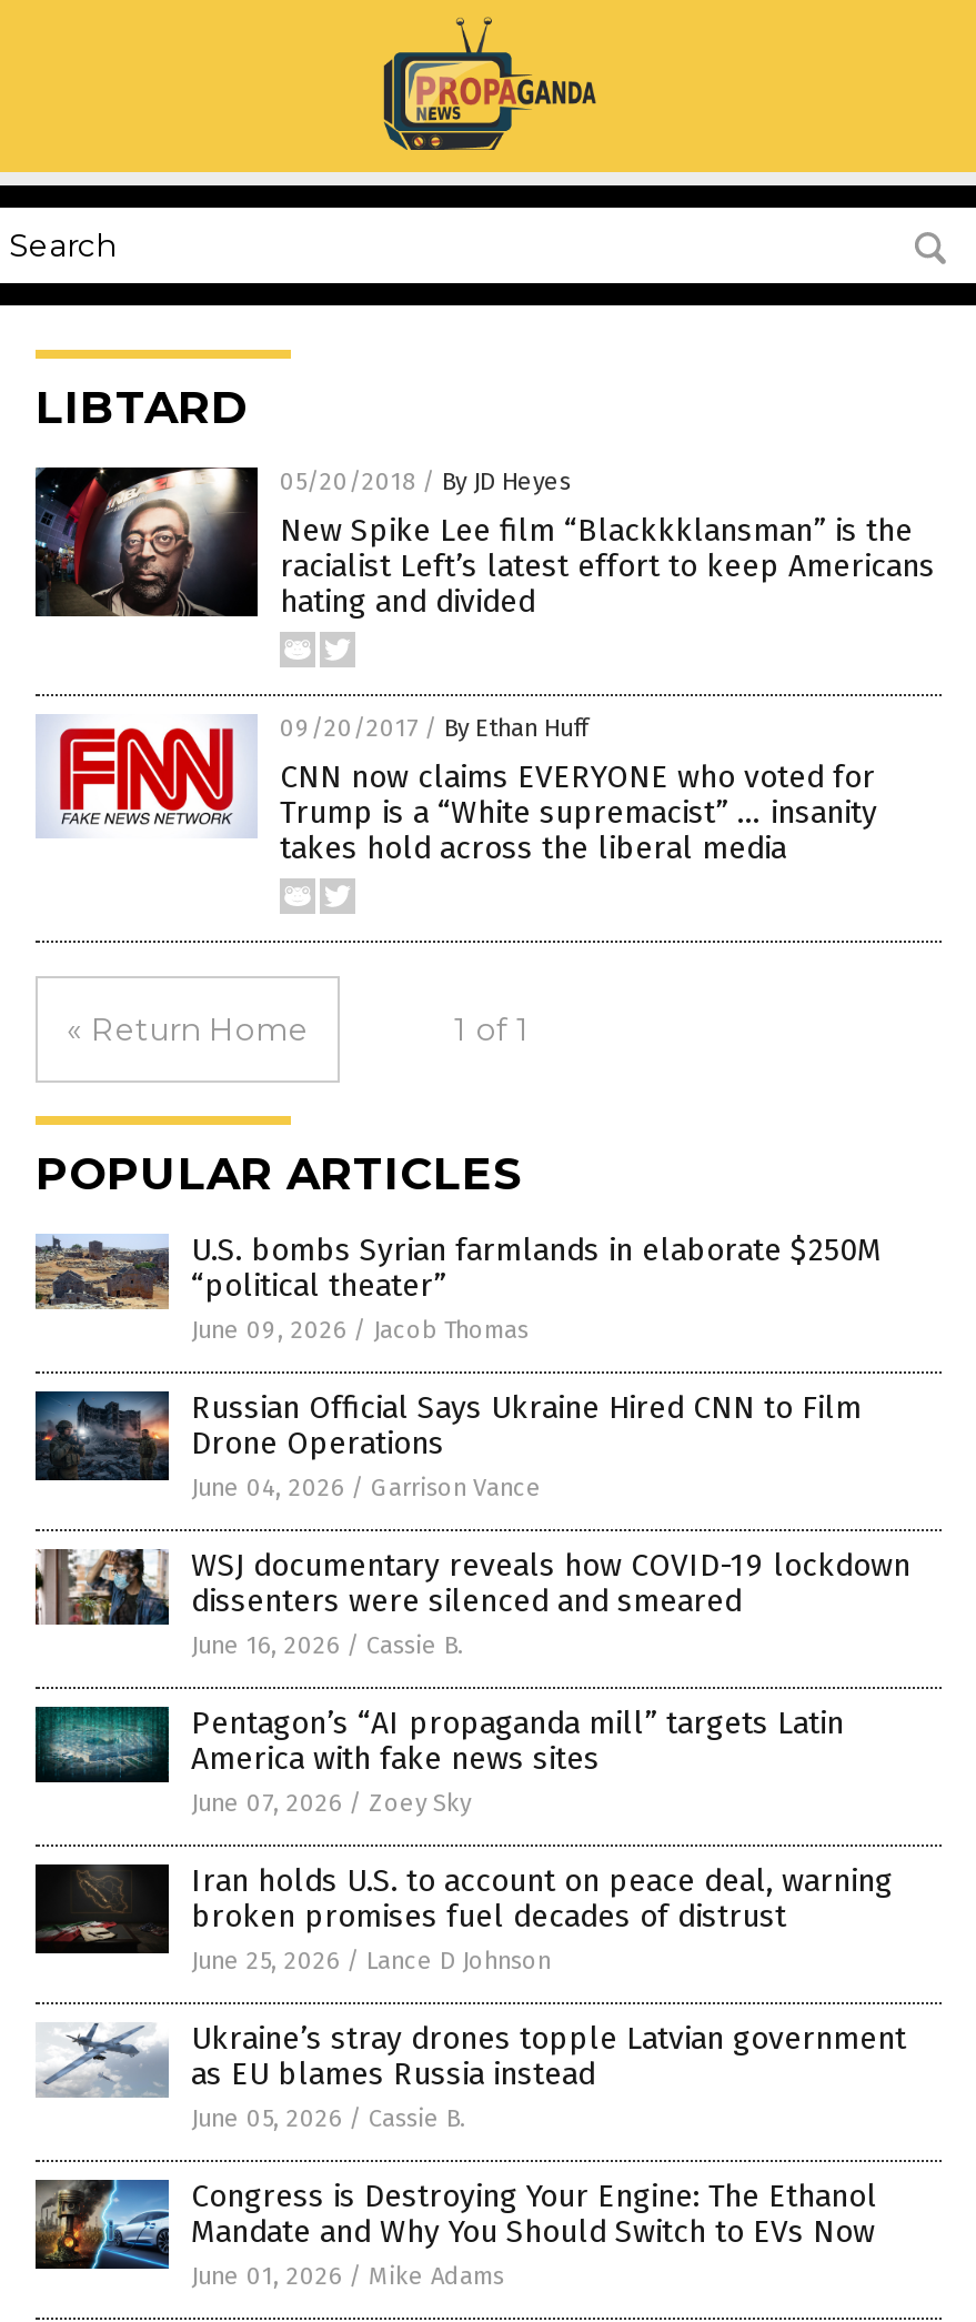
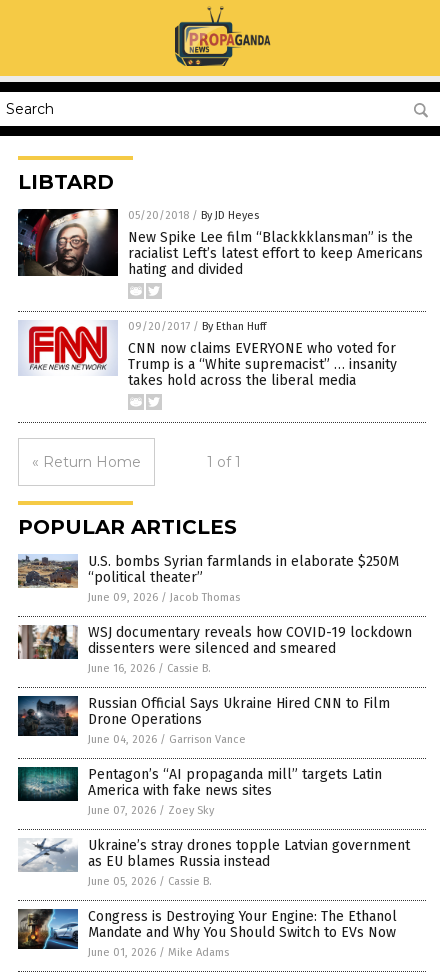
moved down: [image] | Russian Official Says Ukraine Hired CNN to Film | Drone Operations | June 04, 2026 / Garrison Vance

- [image]
- Iran holds U.S. to account on peace deal, warning
- broken promises fuel decades of distrust
- June 25, 2026 / Lance D Johnson
